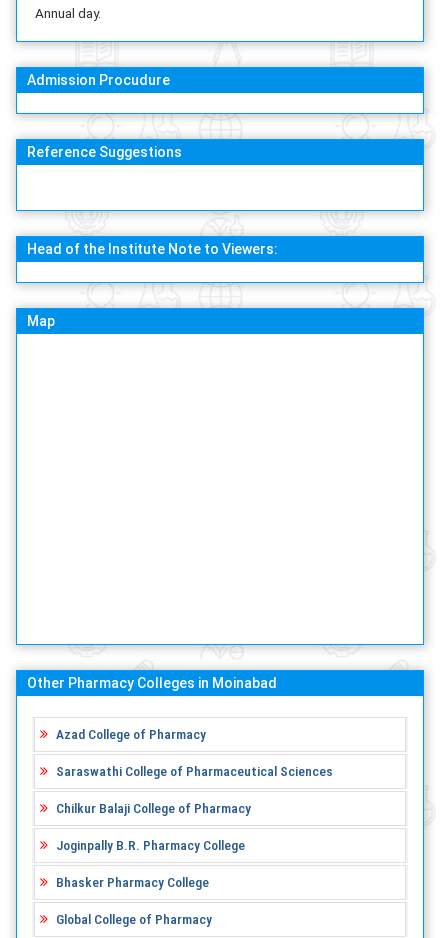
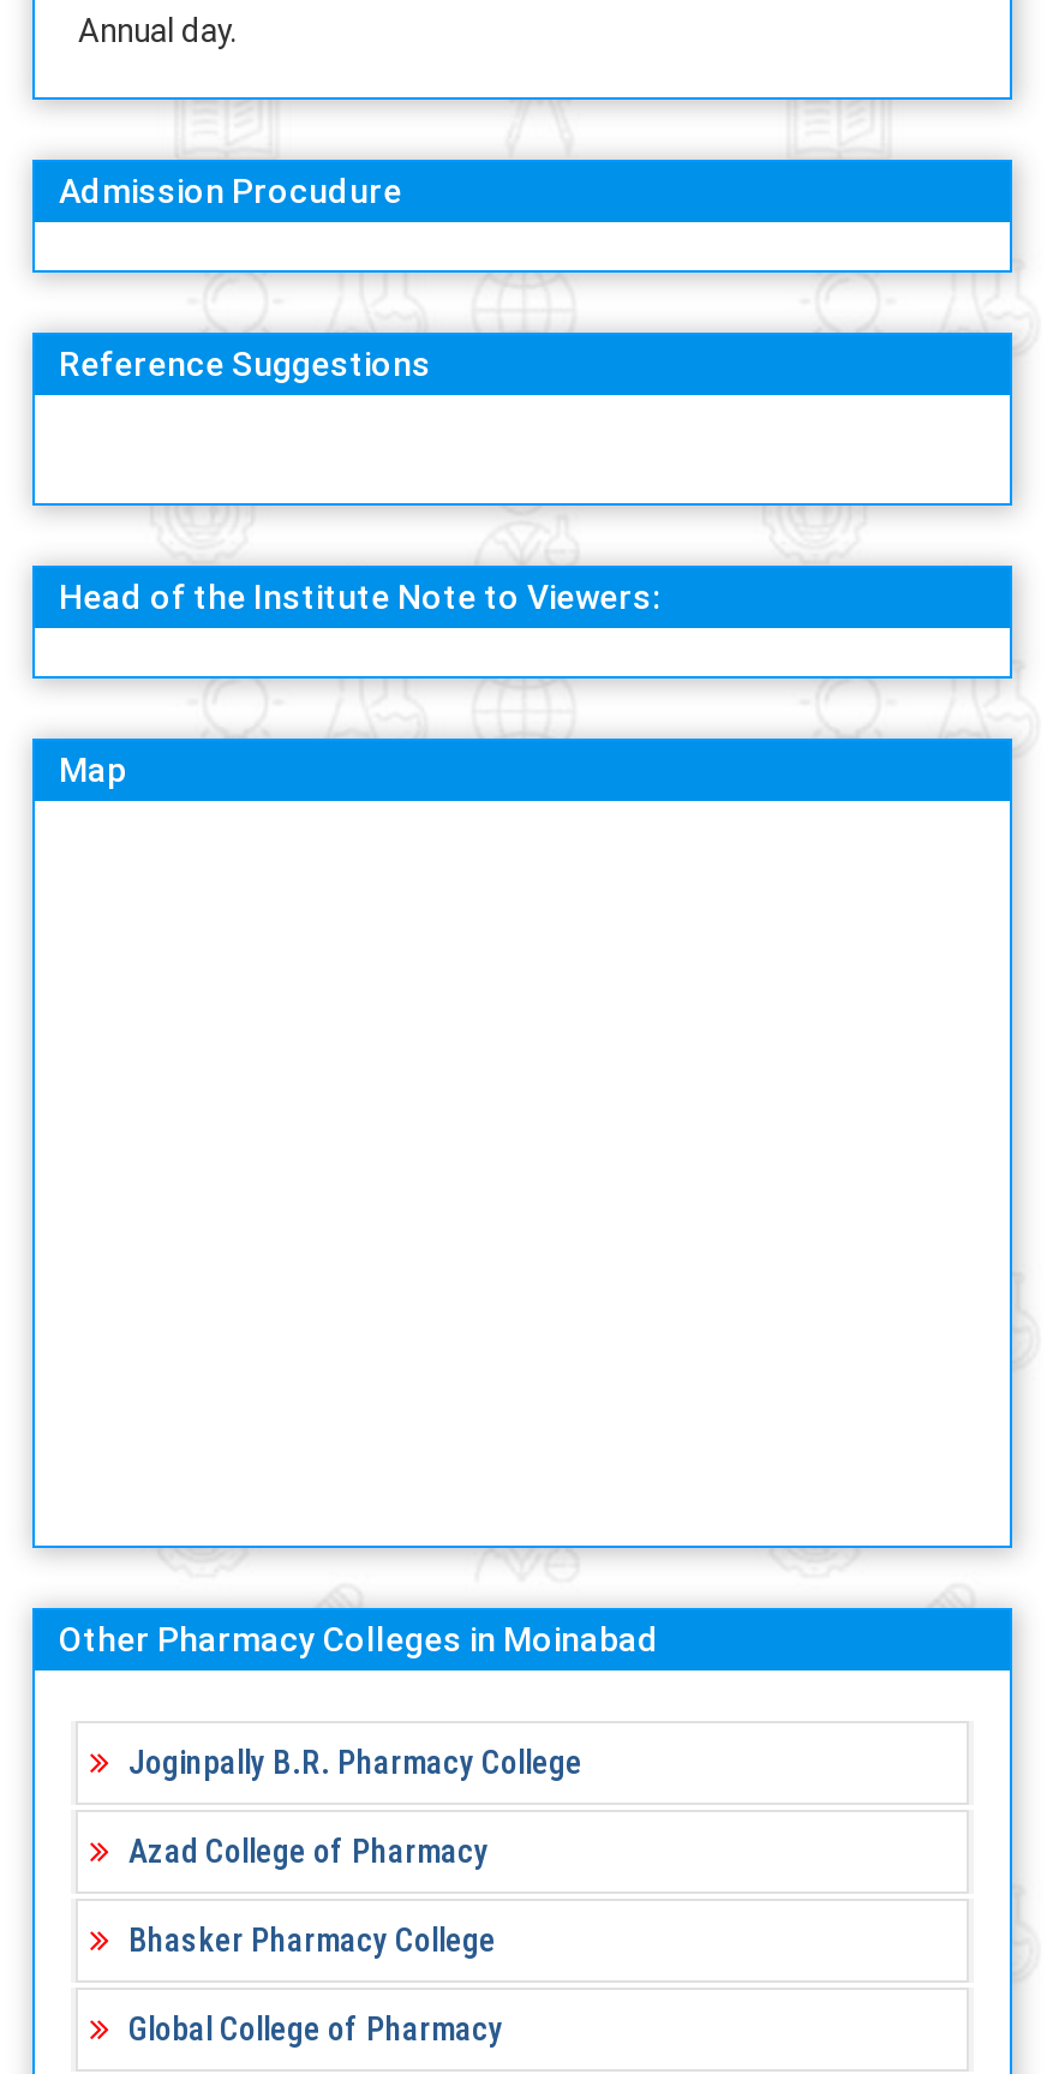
moved down: Azad College of Pharmacy

- Saraswathi College of Pharmaceutical Sciences
- Chilkur Balaji College of Pharmacy

moved up: Joginpally B.R. Pharmacy College
